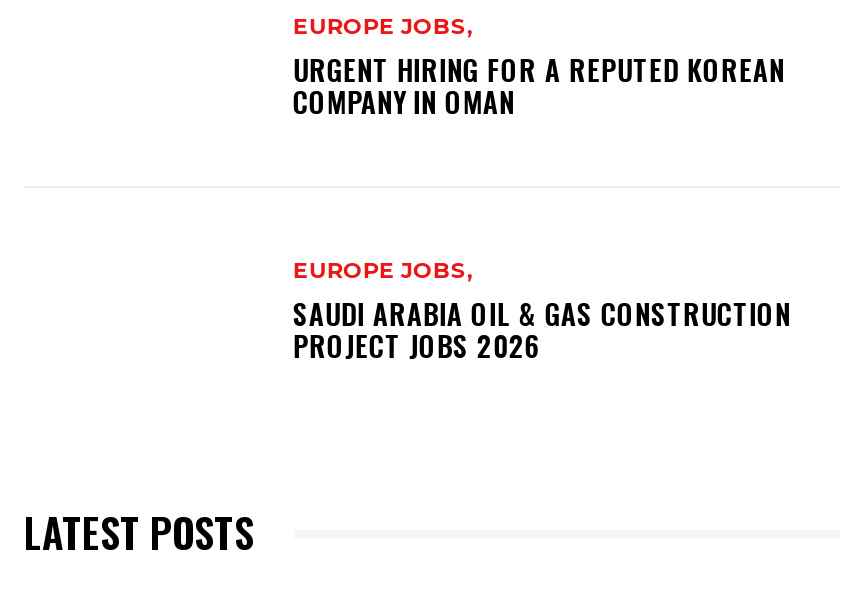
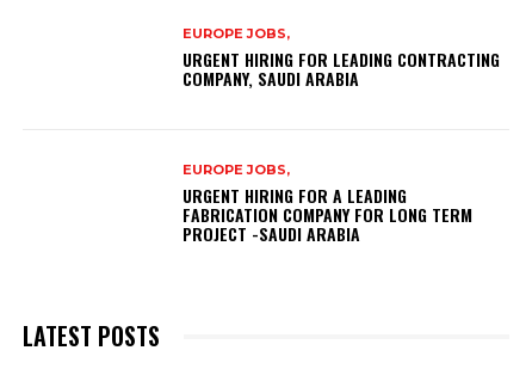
- URGENT HIRING FOR A REPUTED KOREAN
- COMPANY IN OMAN
+ URGENT HIRING FOR LEADING CONTRACTING
+ COMPANY, SAUDI ARABIA

- SAUDI ARABIA OIL & GAS CONSTRUCTION
- PROJECT JOBS 2026
+ URGENT HIRING FOR A LEADING
+ FABRICATION COMPANY FOR LONG TERM
+ PROJECT -SAUDI ARABIA
